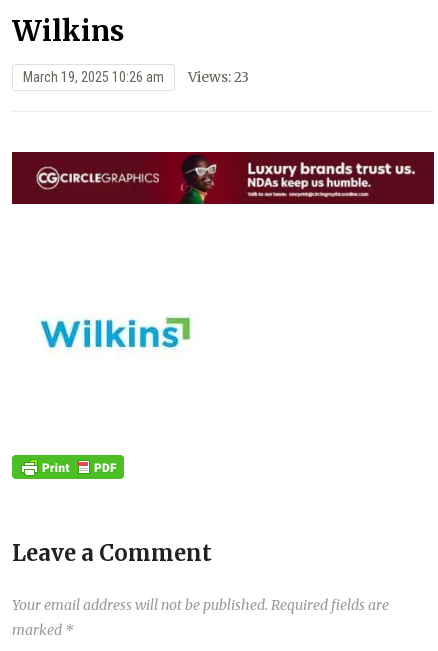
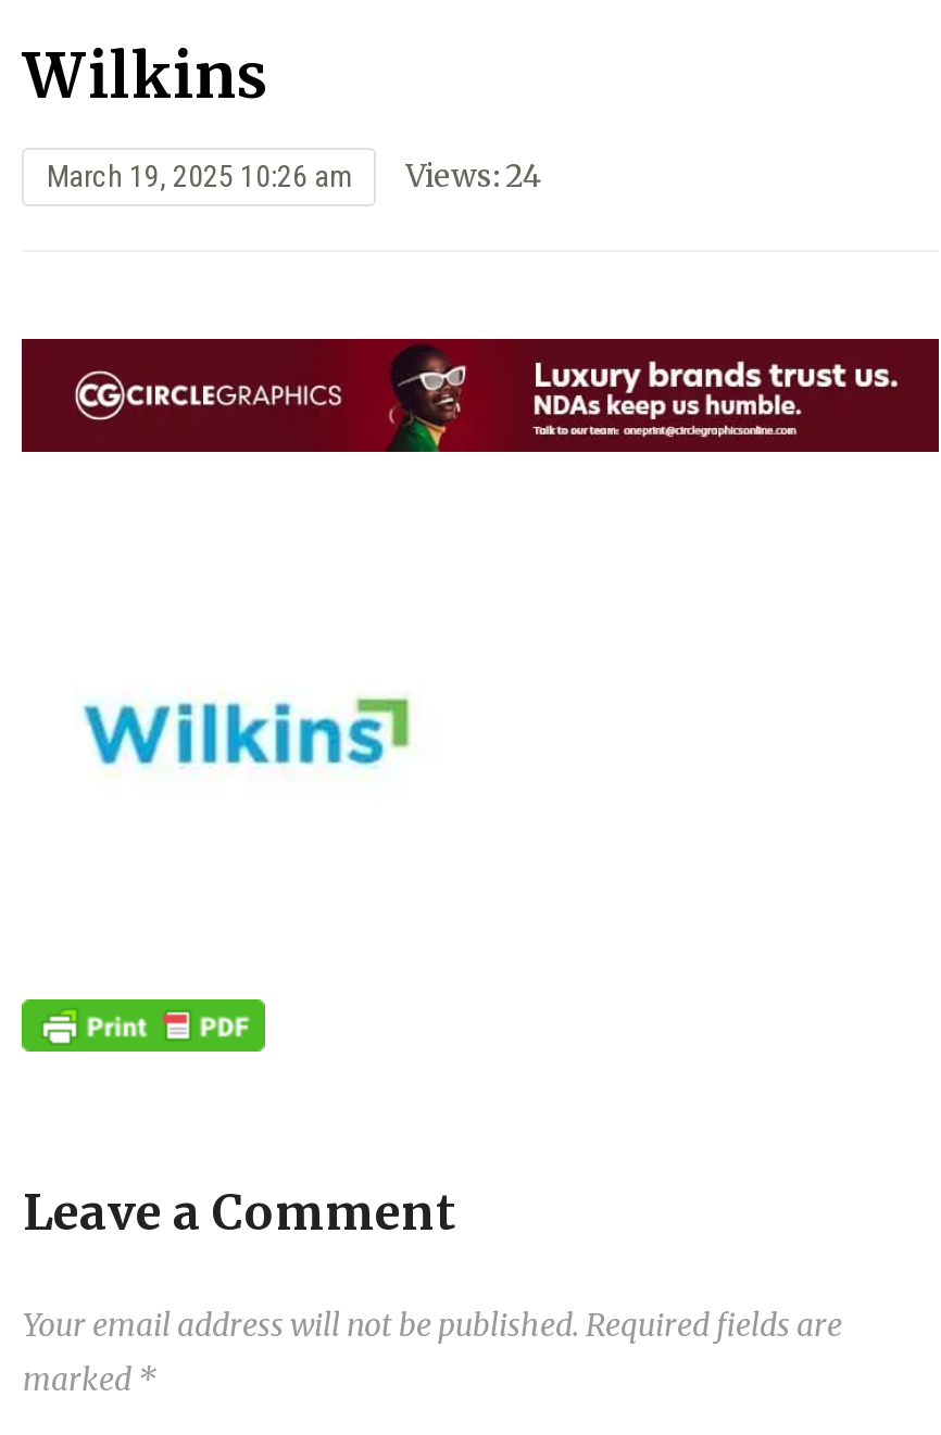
- March 19, 2025 10:26 am Views: 23
+ March 19, 2025 10:26 am Views: 24
